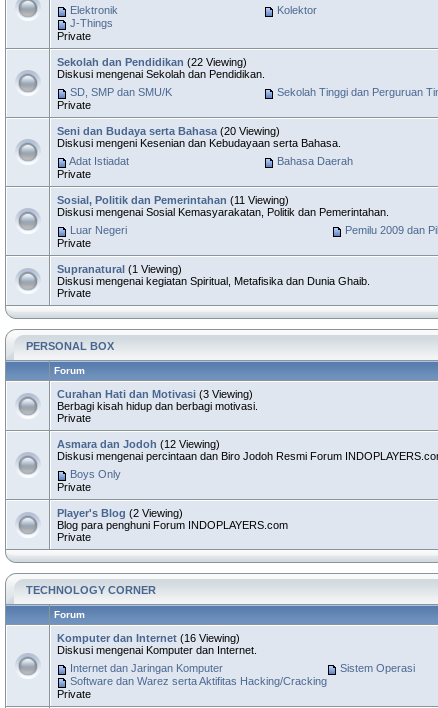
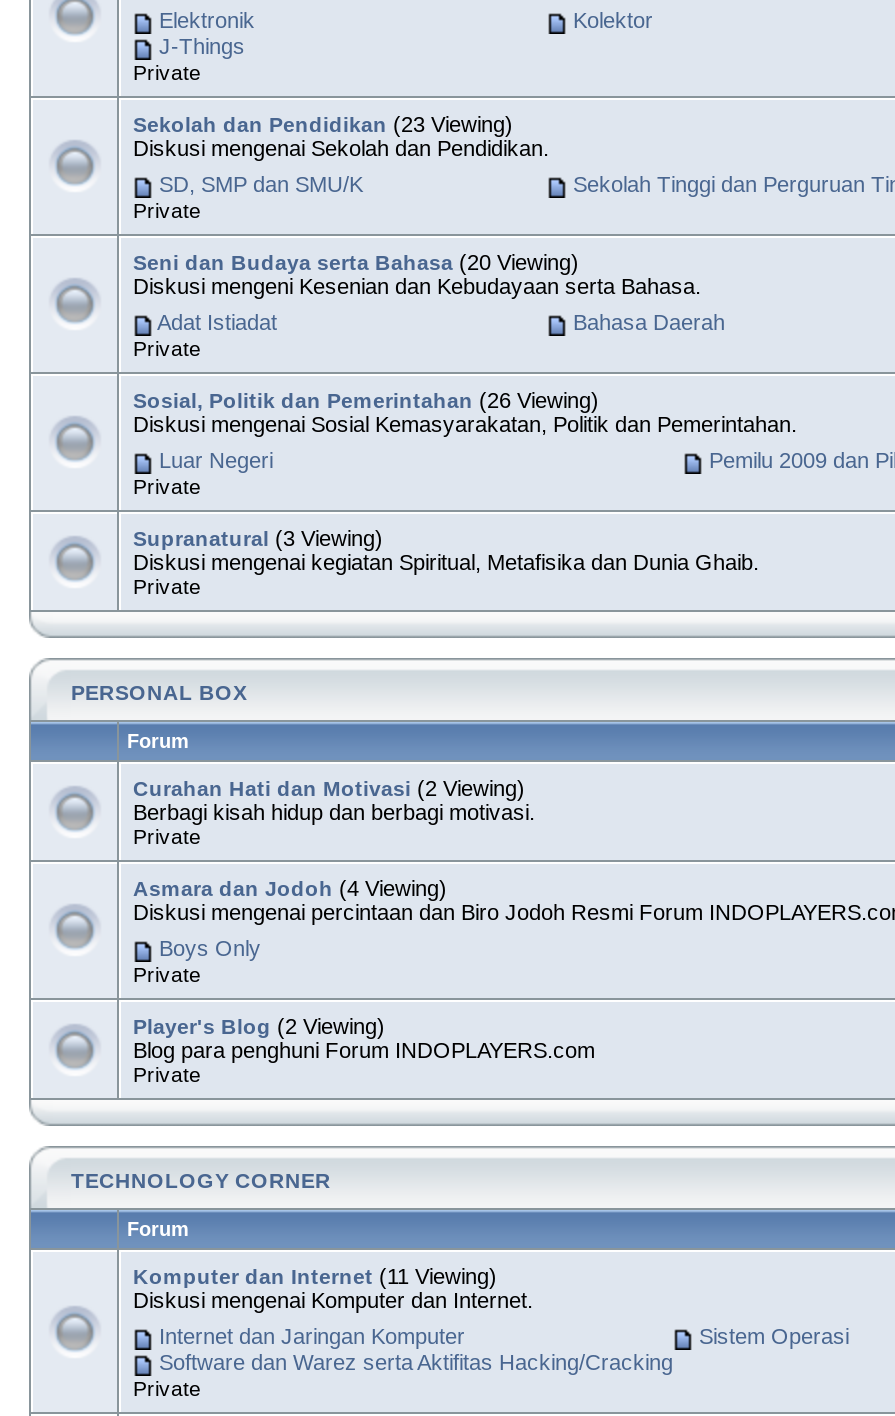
- Sekolah dan Pendidikan (22 Viewing)
+ Sekolah dan Pendidikan (23 Viewing)

- Sosial, Politik dan Pemerintahan (11 Viewing)
+ Sosial, Politik dan Pemerintahan (26 Viewing)

- Supranatural (1 Viewing)
+ Supranatural (3 Viewing)

- Curahan Hati dan Motivasi (3 Viewing)
+ Curahan Hati dan Motivasi (2 Viewing)

- Asmara dan Jodoh (12 Viewing)
+ Asmara dan Jodoh (4 Viewing)

- Komputer dan Internet (16 Viewing)
+ Komputer dan Internet (11 Viewing)
